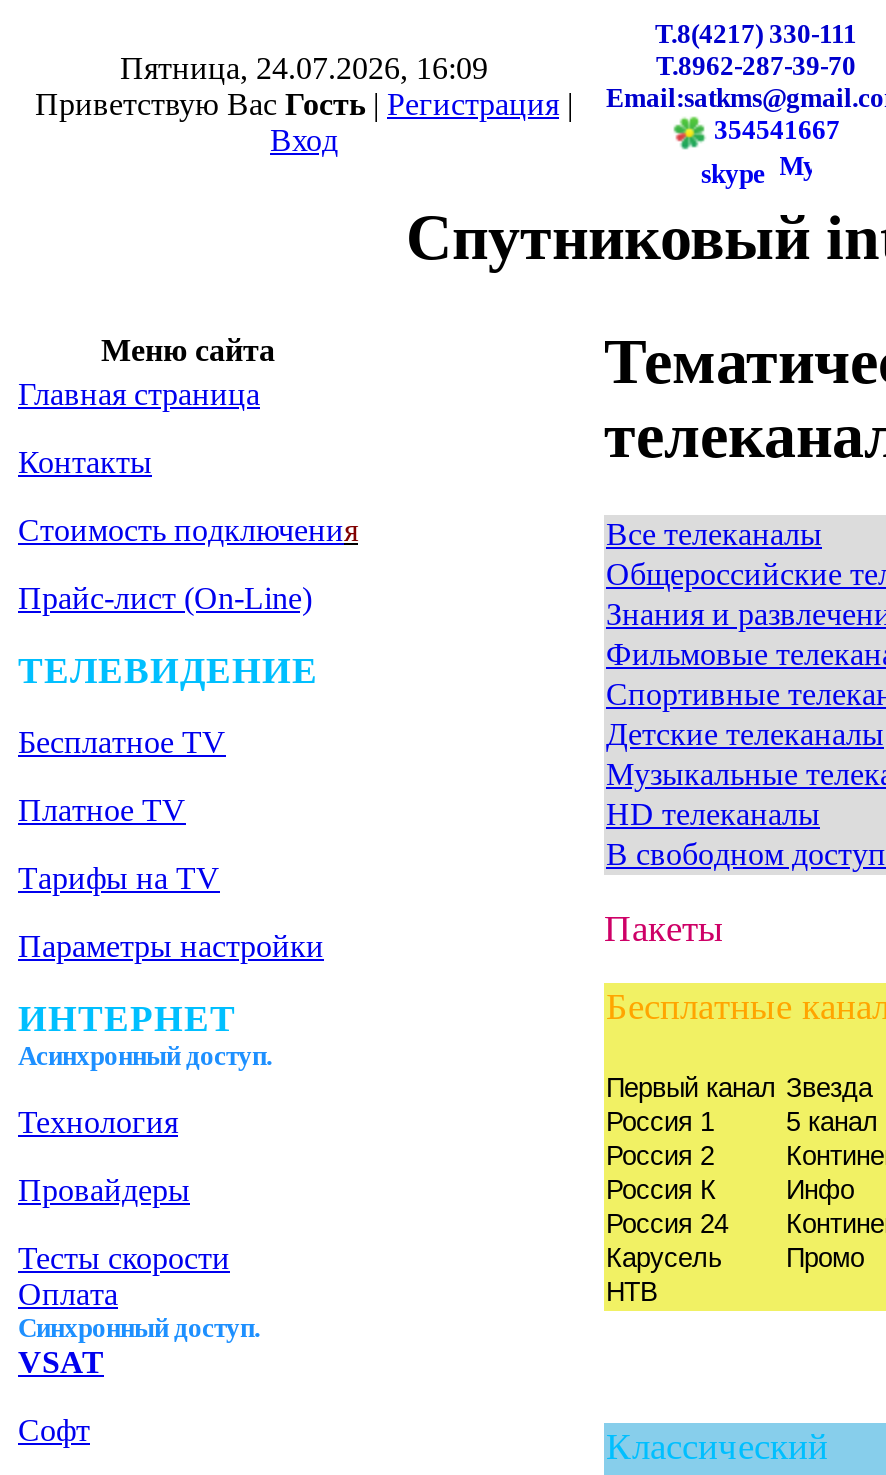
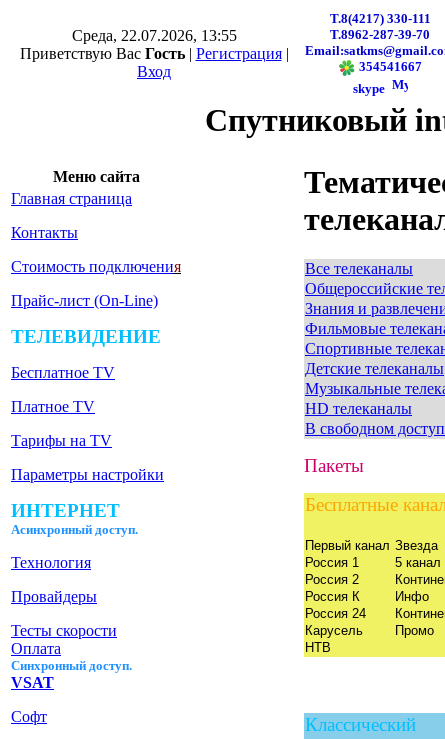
- Пятница, 24.07.2026, 16:09
+ Среда, 22.07.2026, 13:55
